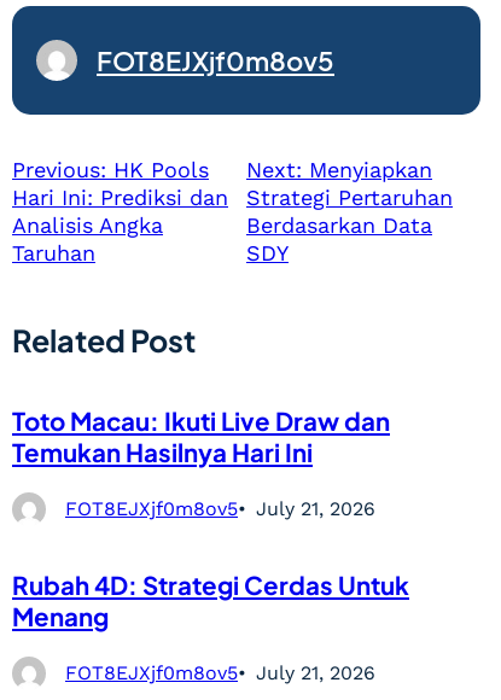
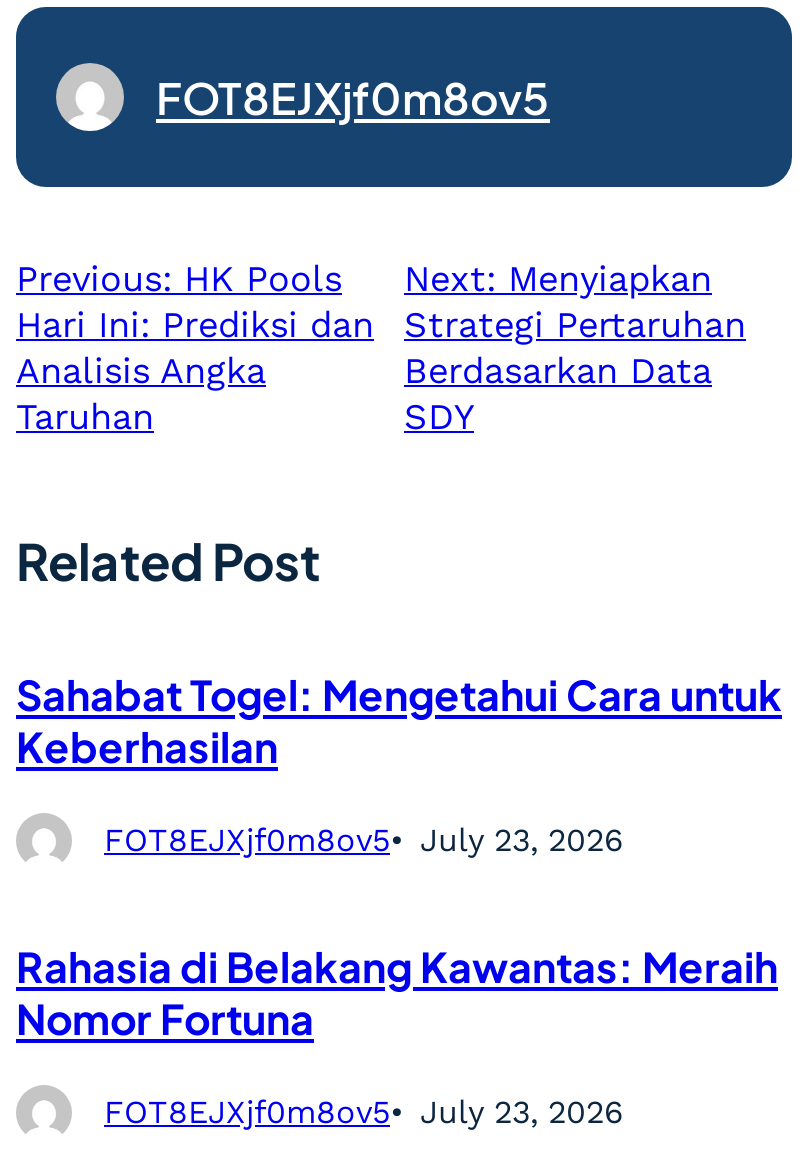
- Toto Macau: Ikuti Live Draw dan
- Temukan Hasilnya Hari Ini
+ Sahabat Togel: Mengetahui Cara untuk
+ Keberhasilan

- FOT8EJXjf0m8ov5 July 21, 2026
+ FOT8EJXjf0m8ov5 July 23, 2026

- Rubah 4D: Strategi Cerdas Untuk
- Menang
+ Rahasia di Belakang Kawantas: Meraih
+ Nomor Fortuna

- FOT8EJXjf0m8ov5 July 21, 2026
+ FOT8EJXjf0m8ov5 July 23, 2026
